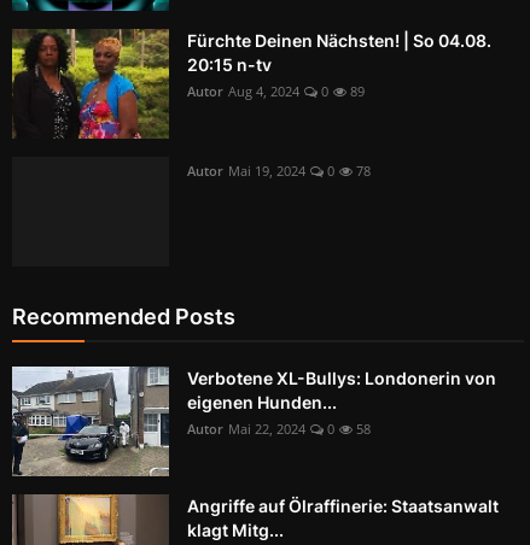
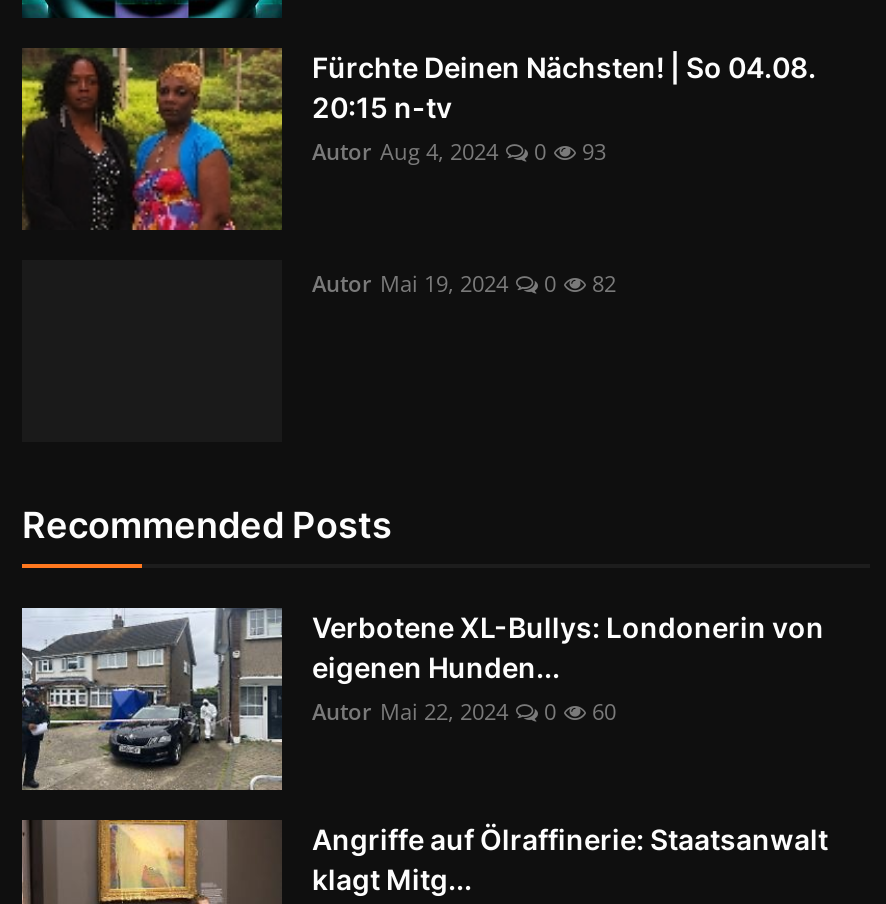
- Autor Aug 4, 2024 0 89
+ Autor Aug 4, 2024 0 93

- Autor Mai 19, 2024 0 78
+ Autor Mai 19, 2024 0 82

- Autor Mai 22, 2024 0 58
+ Autor Mai 22, 2024 0 60
